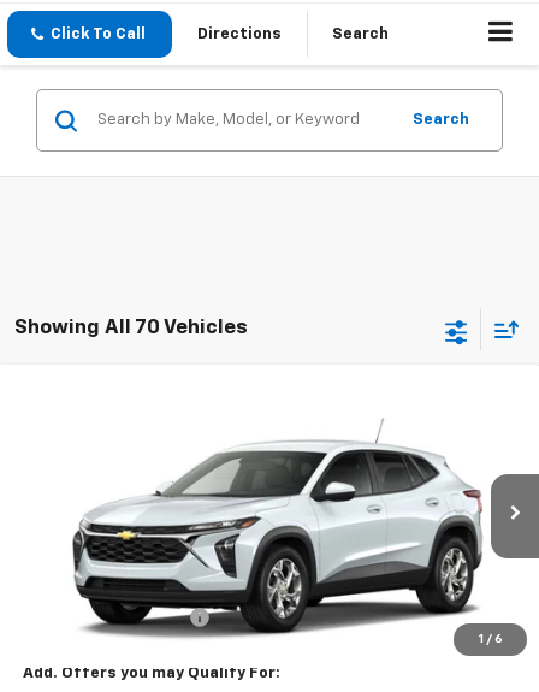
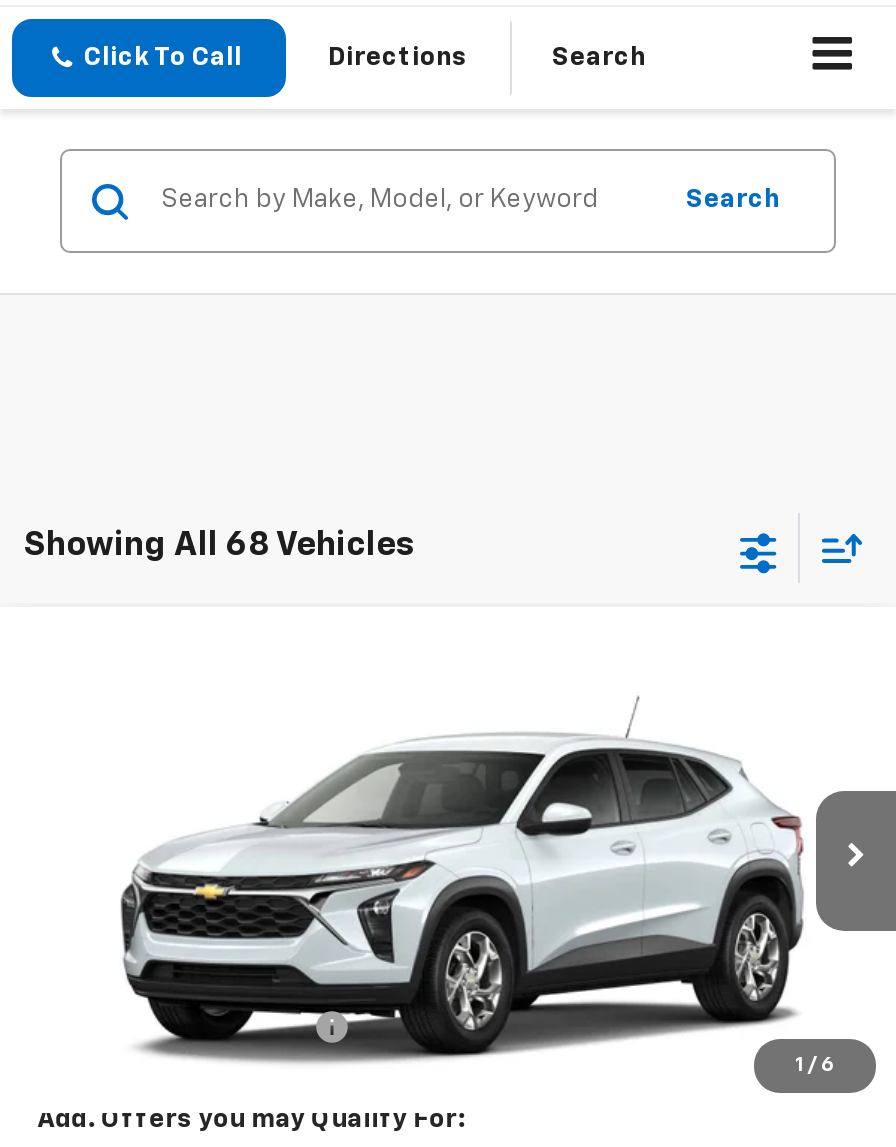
- Showing All 70 Vehicles
+ Showing All 68 Vehicles
